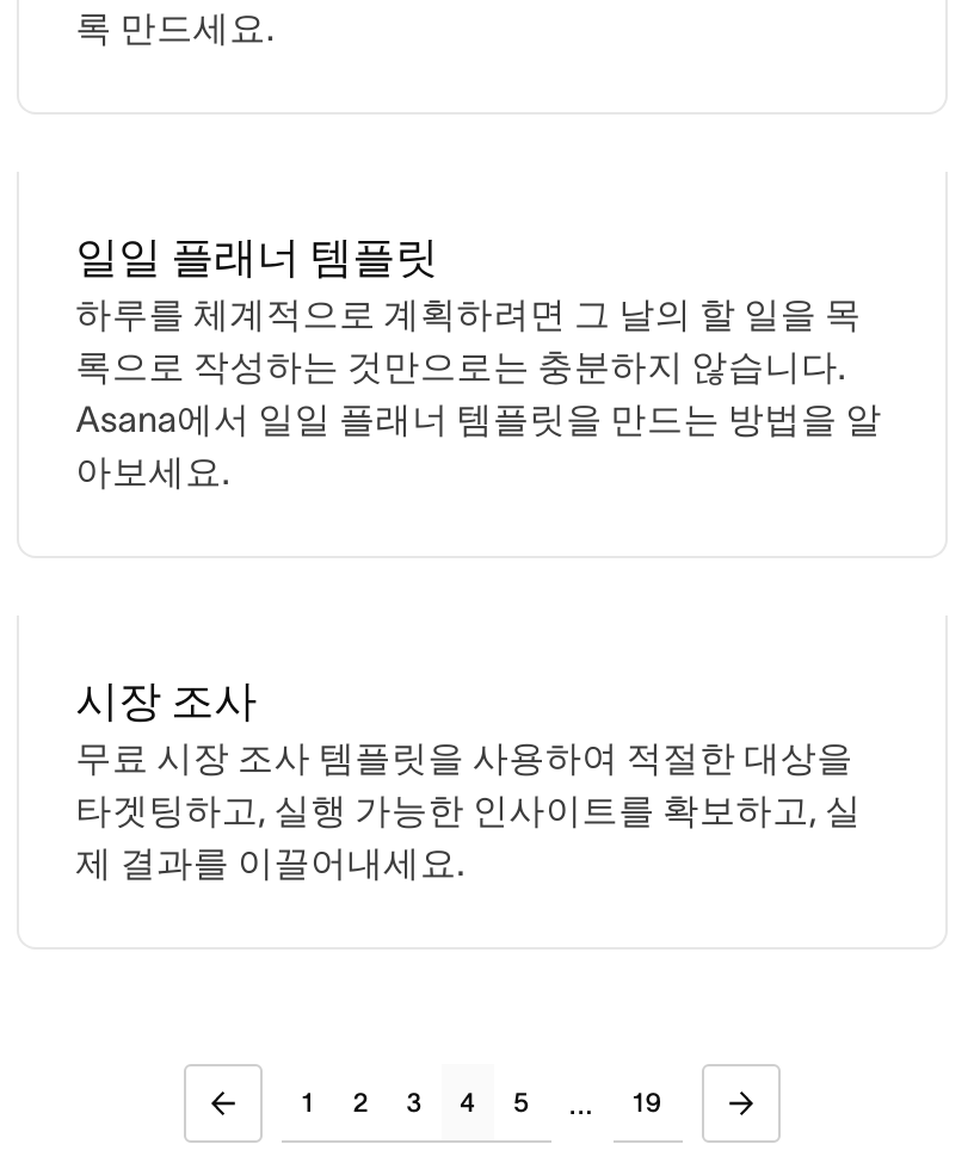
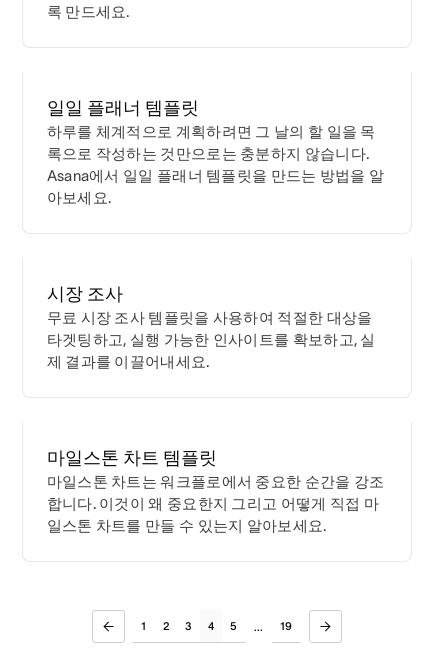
+ 마일스톤 차트 템플릿
+ 마일스톤 차트는 워크플로에서 중요한 순간을 강조
+ 합니다. 이것이 왜 중요한지 그리고 어떻게 직접 마
+ 일스톤 차트를 만들 수 있는지 알아보세요.
